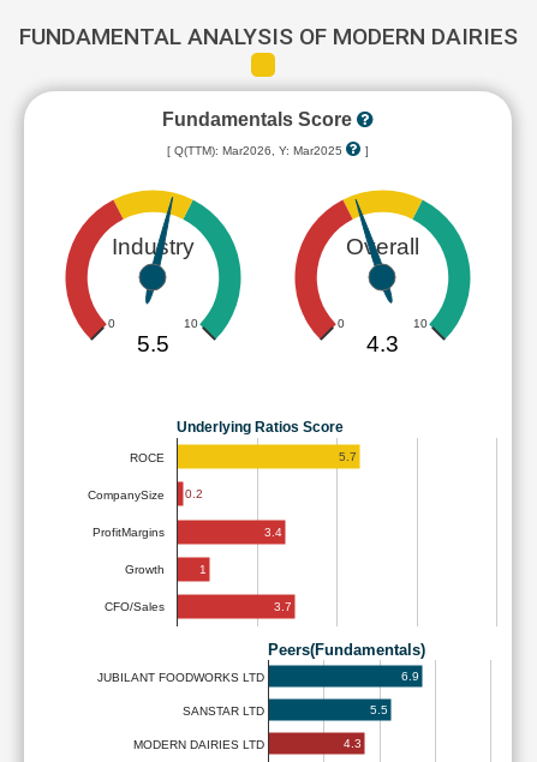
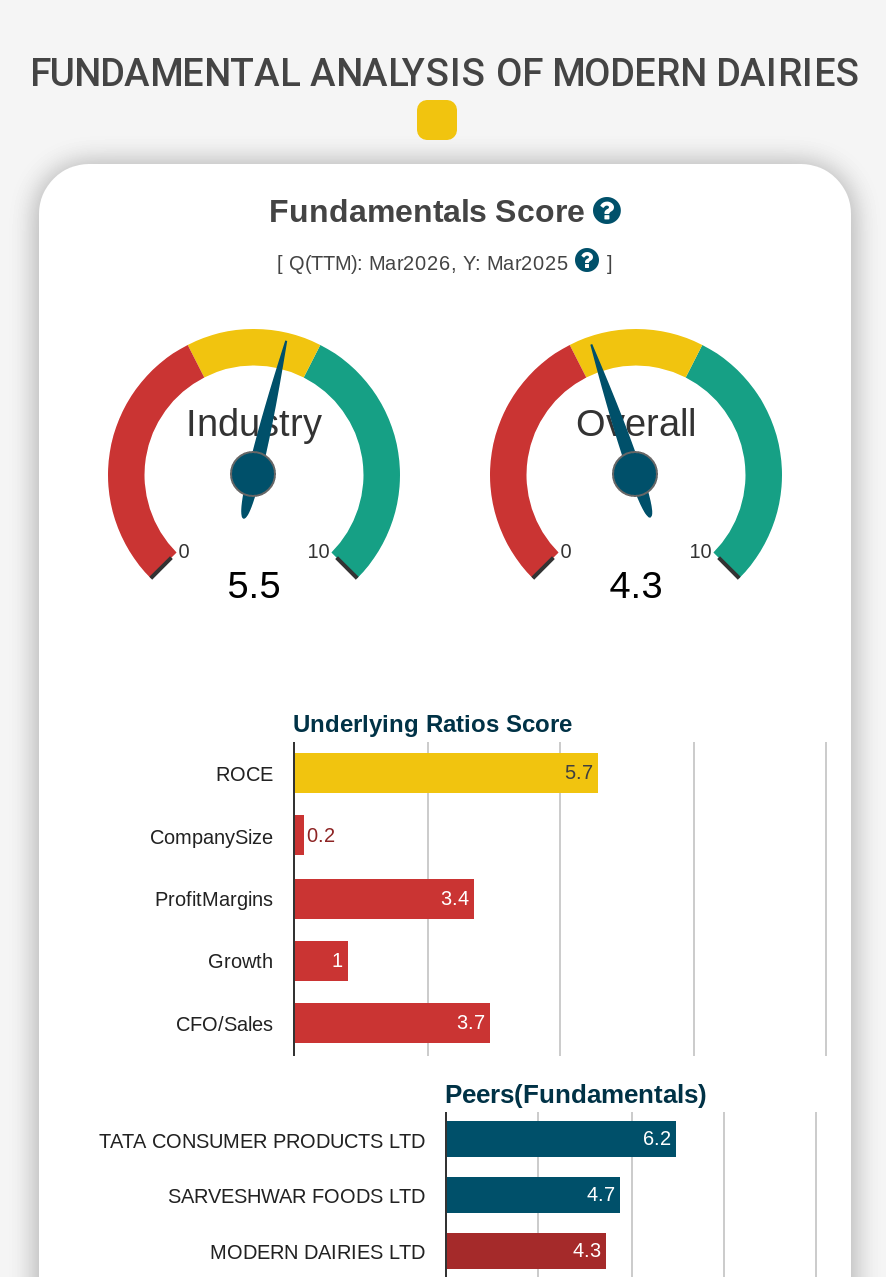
- JUBILANT FOODWORKS LTD
+ TATA CONSUMER PRODUCTS LTD

- 6.9
+ 6.2

- SANSTAR LTD
+ SARVESHWAR FOODS LTD

- 5.5
+ 4.7
